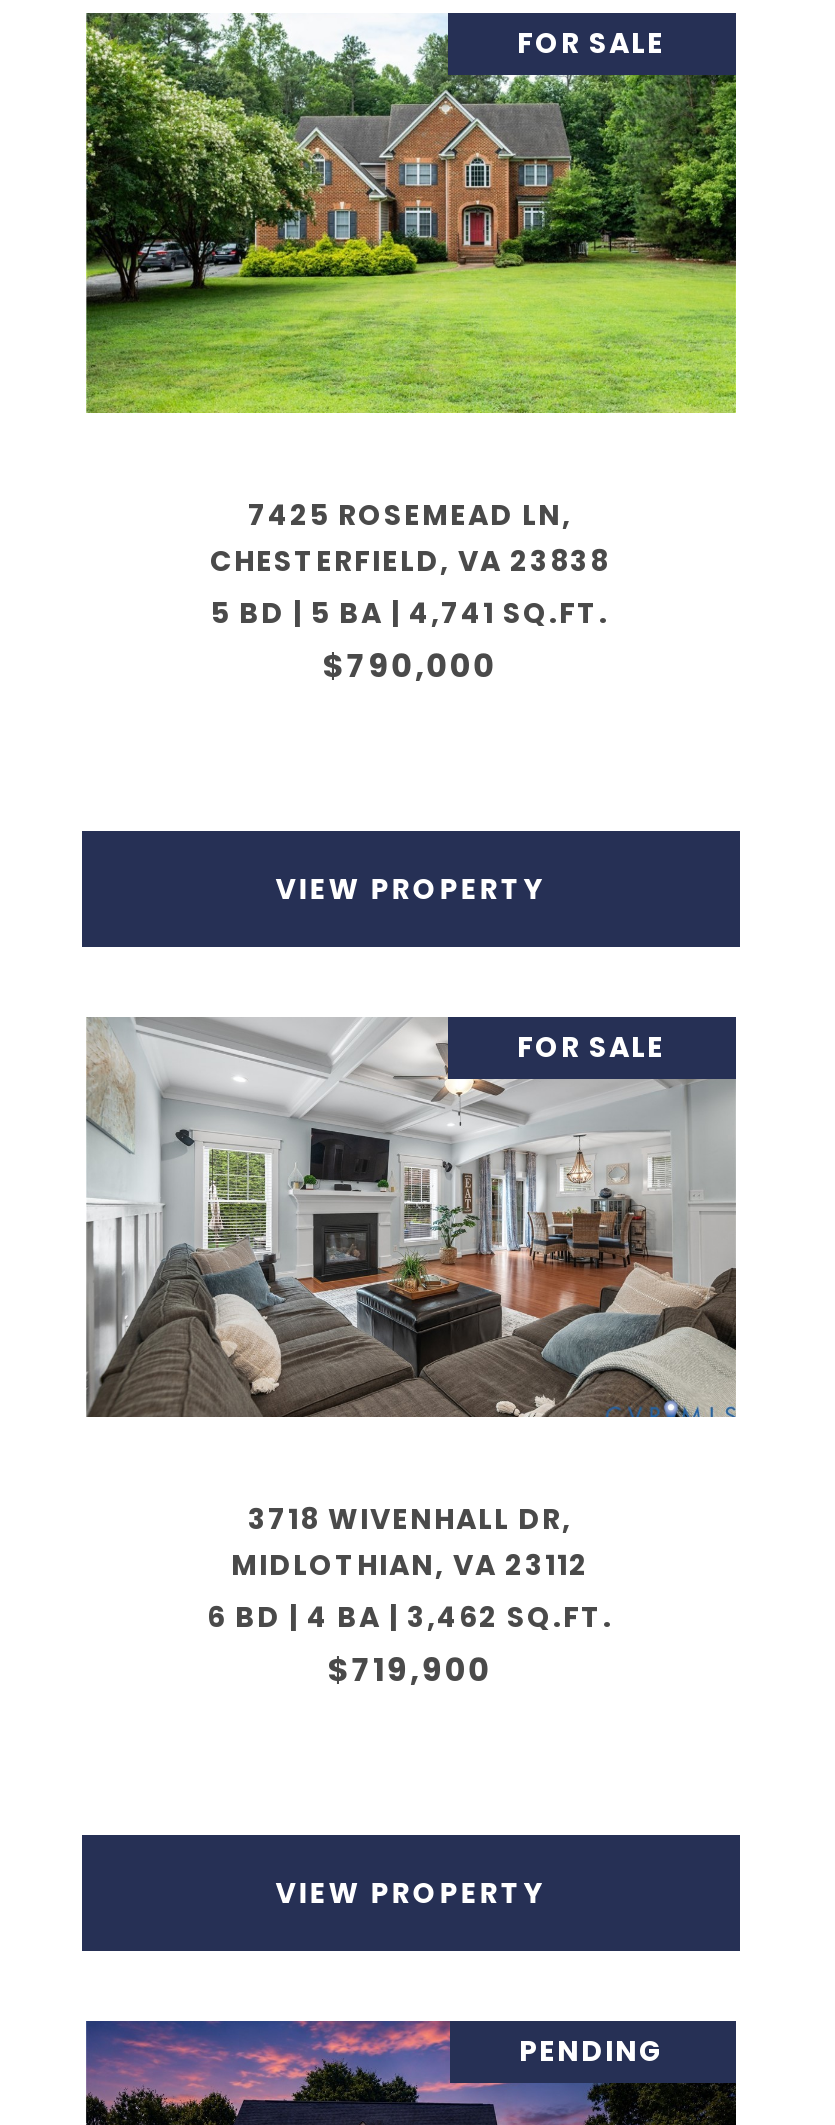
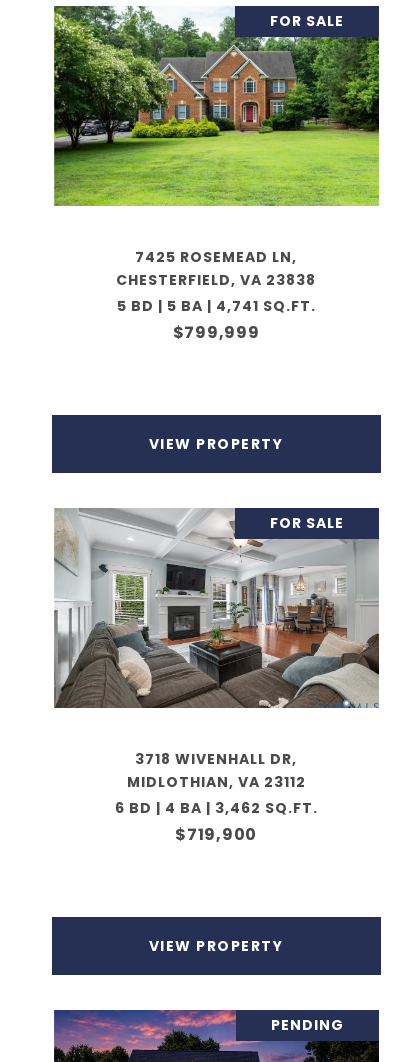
- $790,000
+ $799,999
